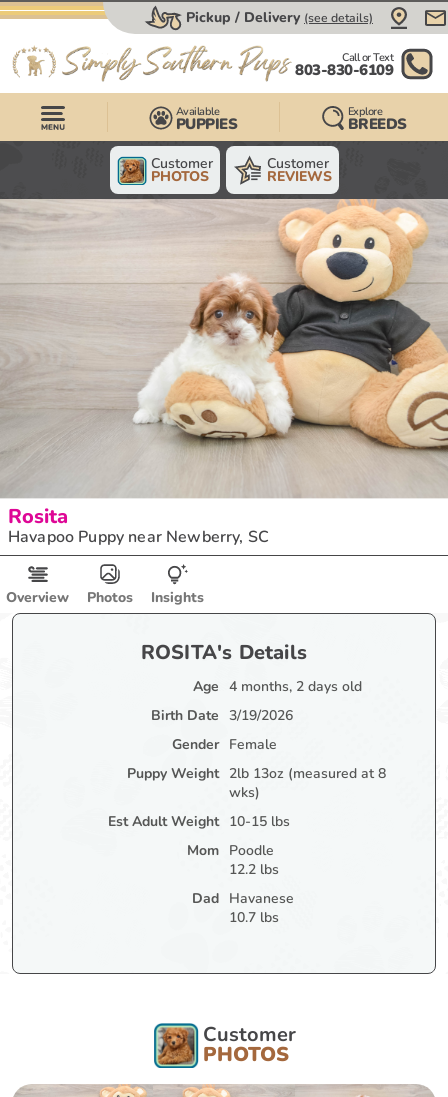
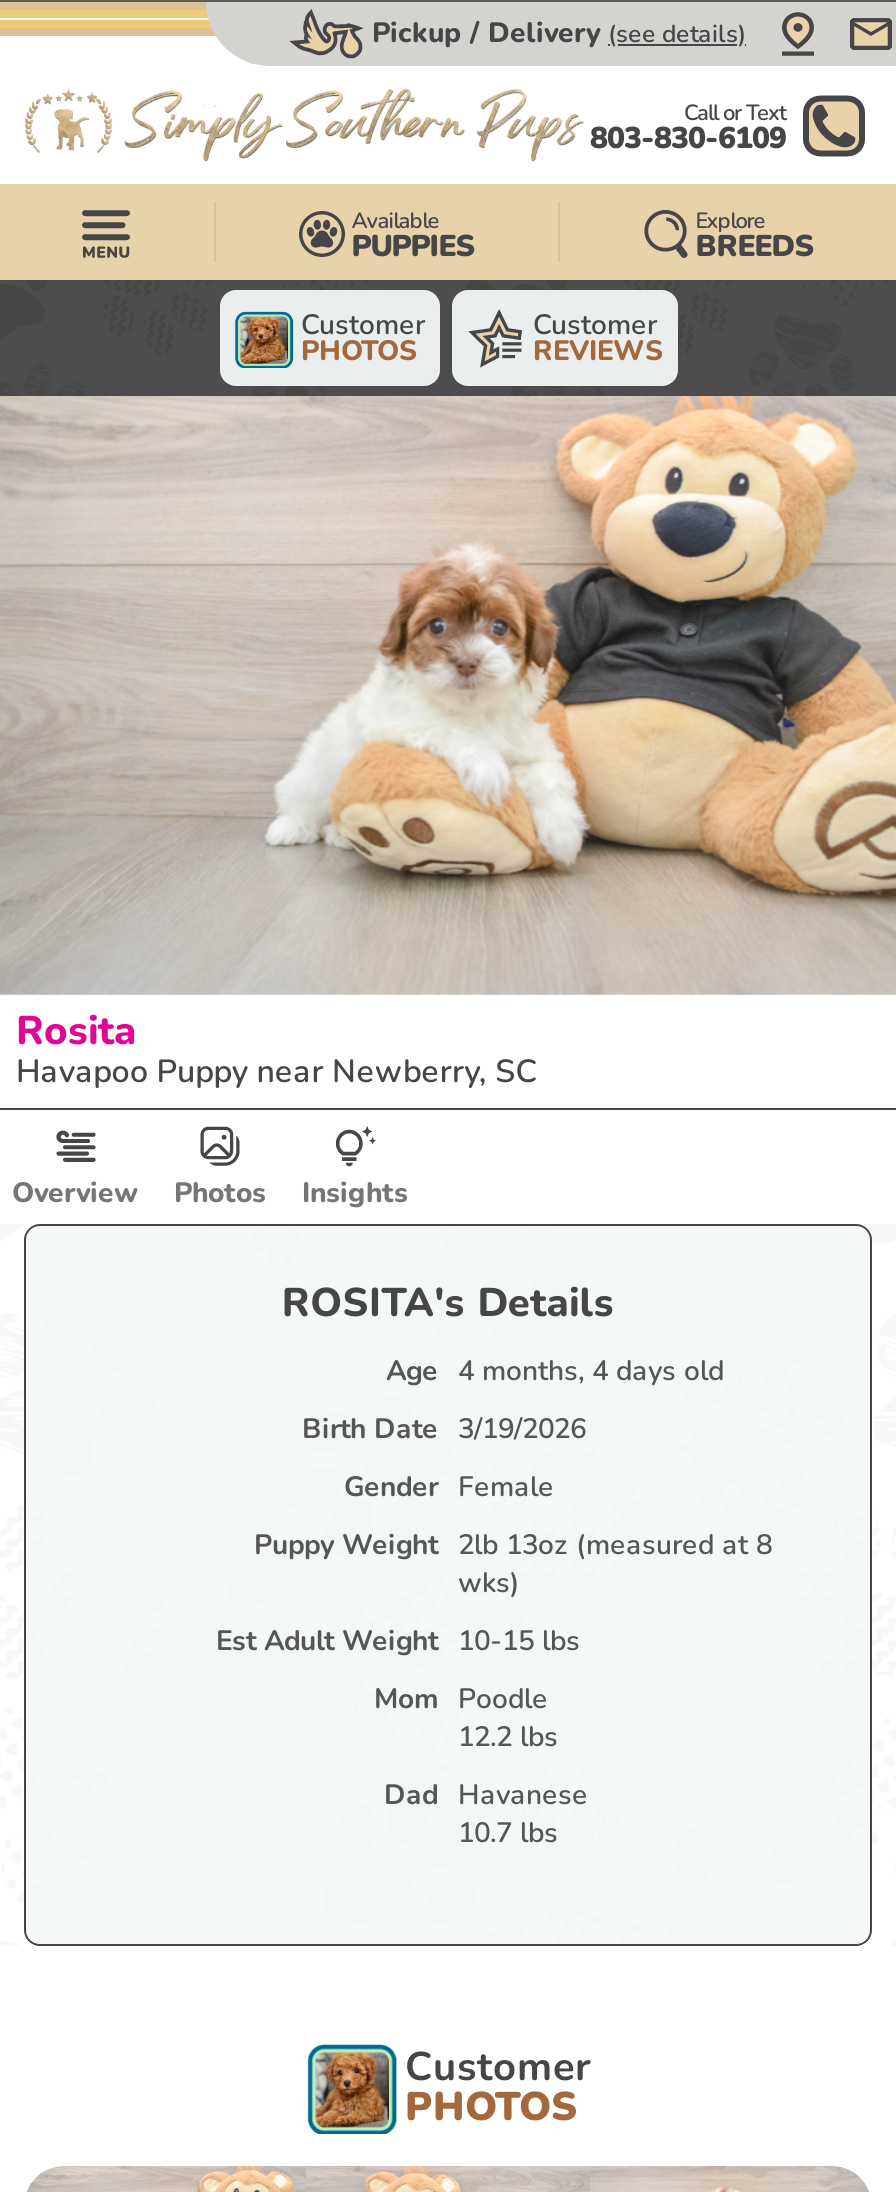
- Age 4 months, 2 days old
+ Age 4 months, 4 days old
